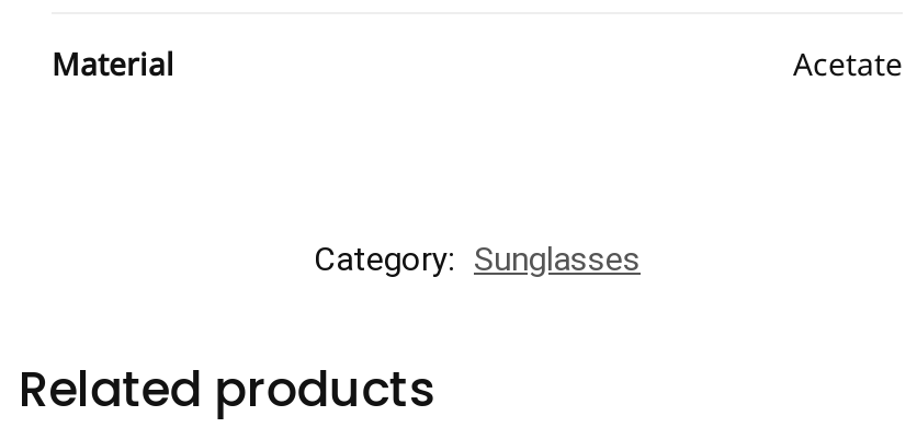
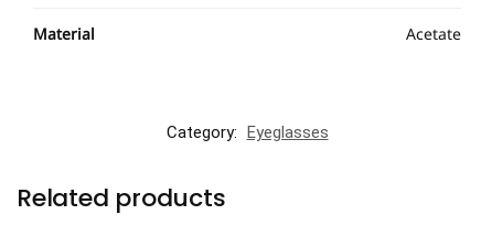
- Category: Sunglasses
+ Category: Eyeglasses
